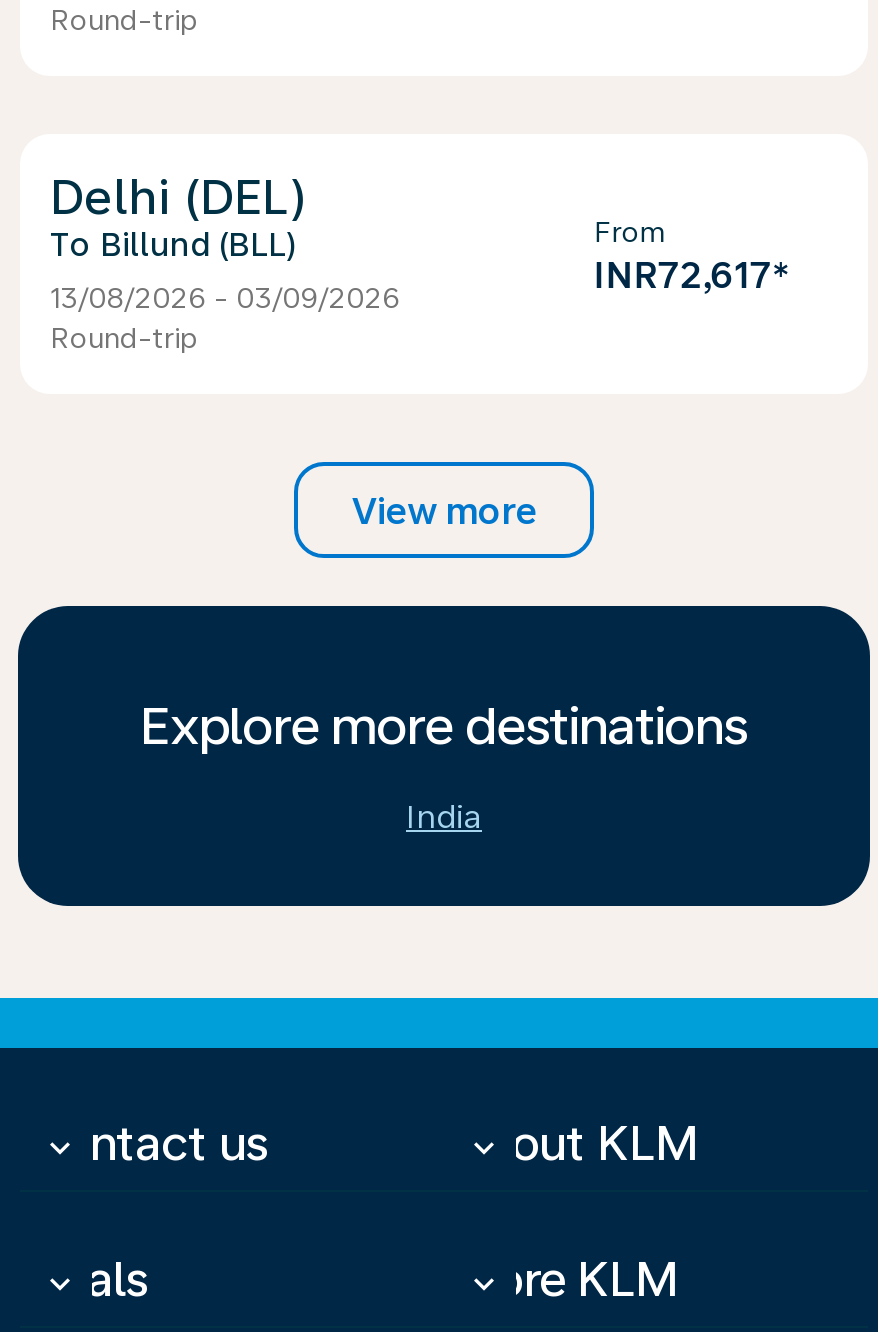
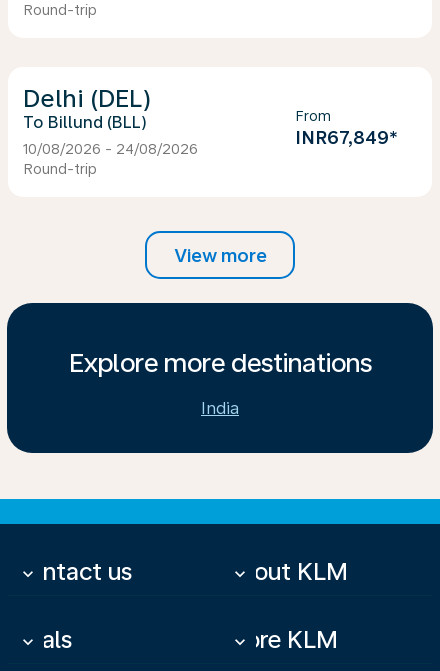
- INR72,617*
+ INR67,849*

- 13/08/2026 - 03/09/2026
+ 10/08/2026 - 24/08/2026
